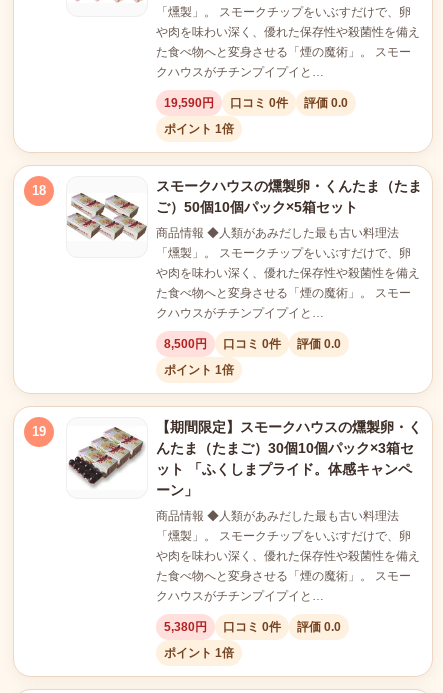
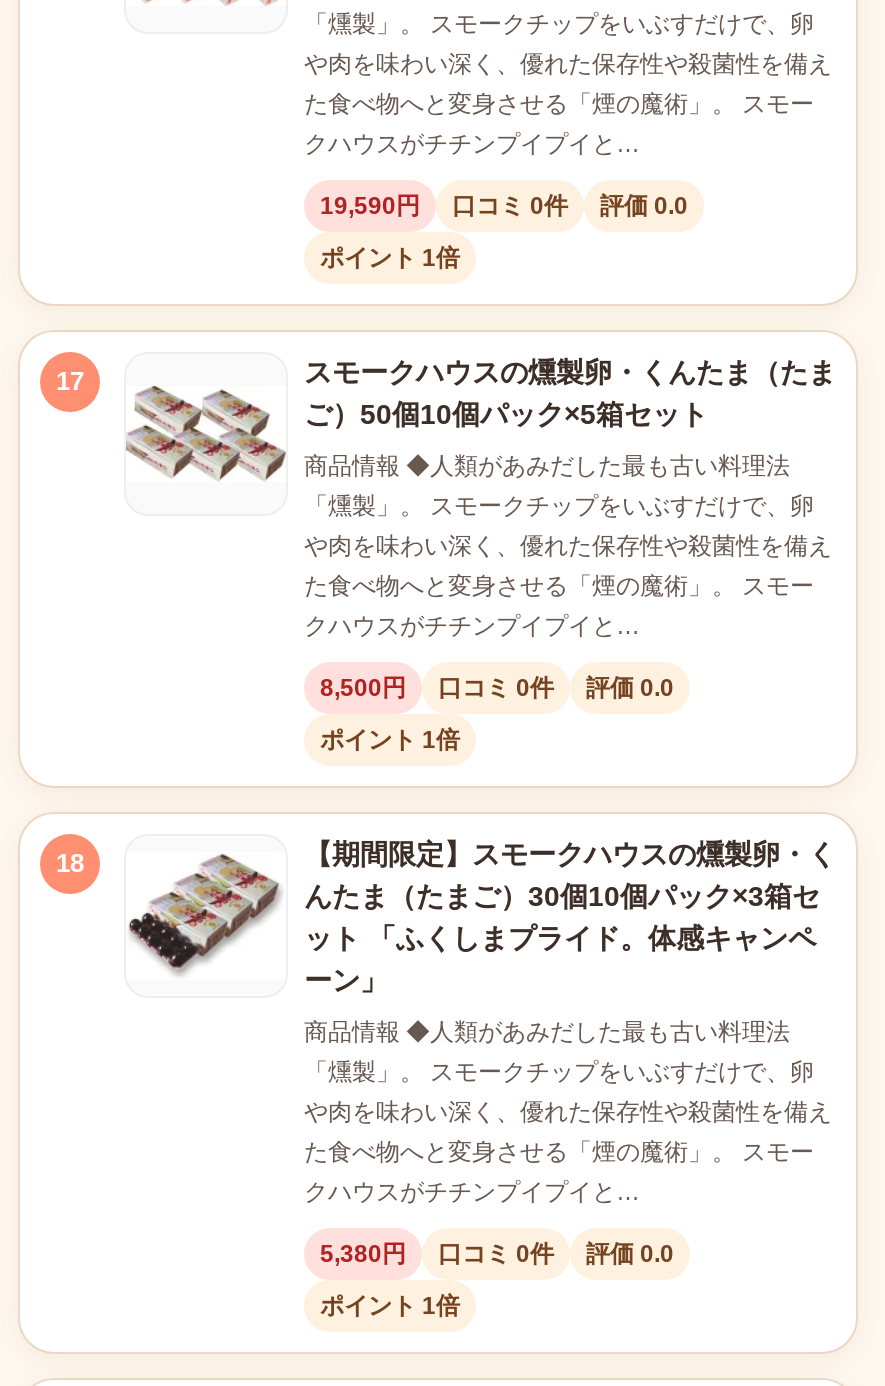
- 18
+ 17

- 19
+ 18
